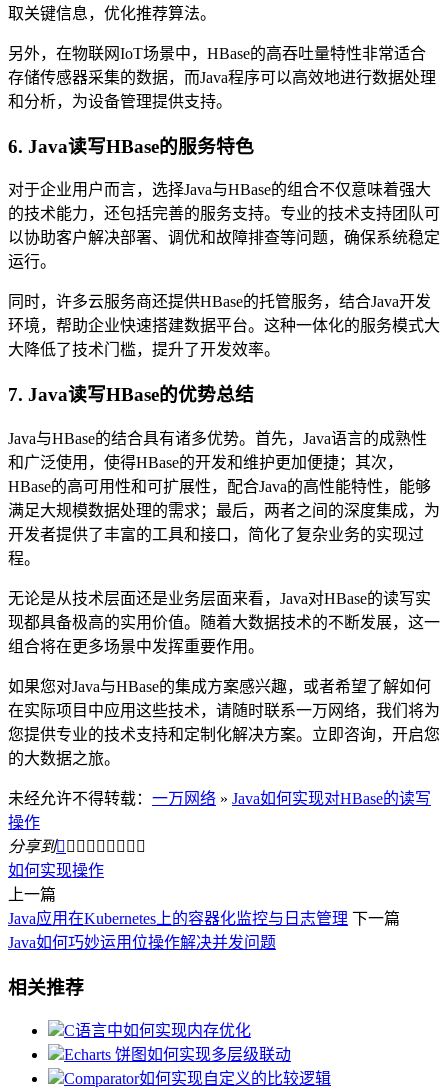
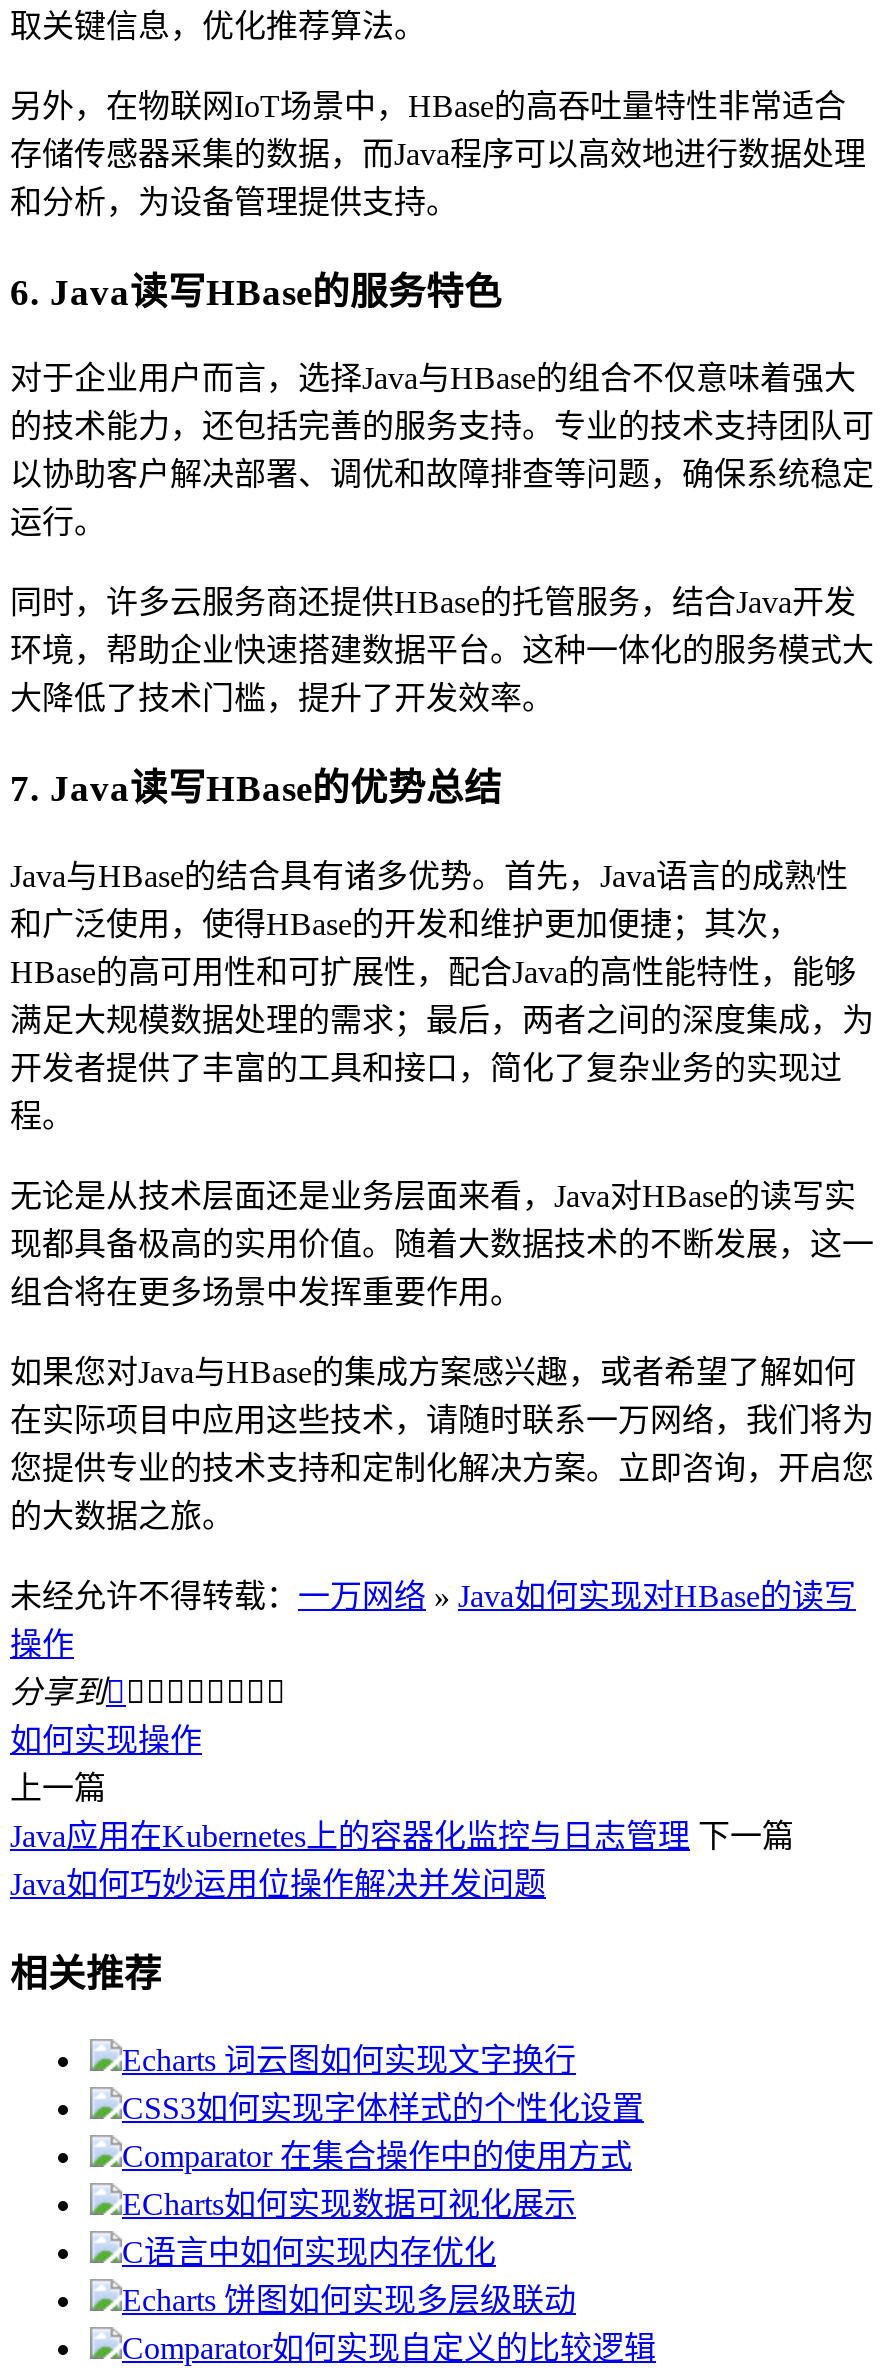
+ Echarts 词云图如何实现文字换行
+ CSS3如何实现字体样式的个性化设置
+ Comparator 在集合操作中的使用方式
+ ECharts如何实现数据可视化展示
